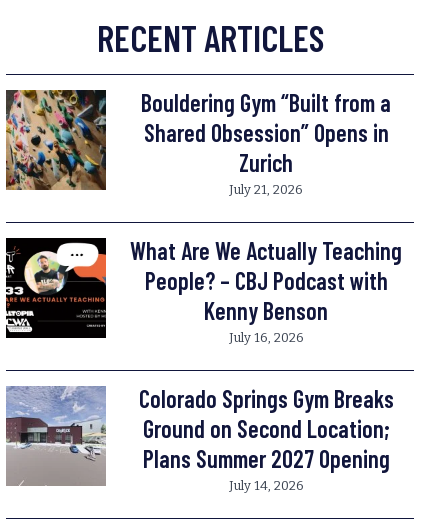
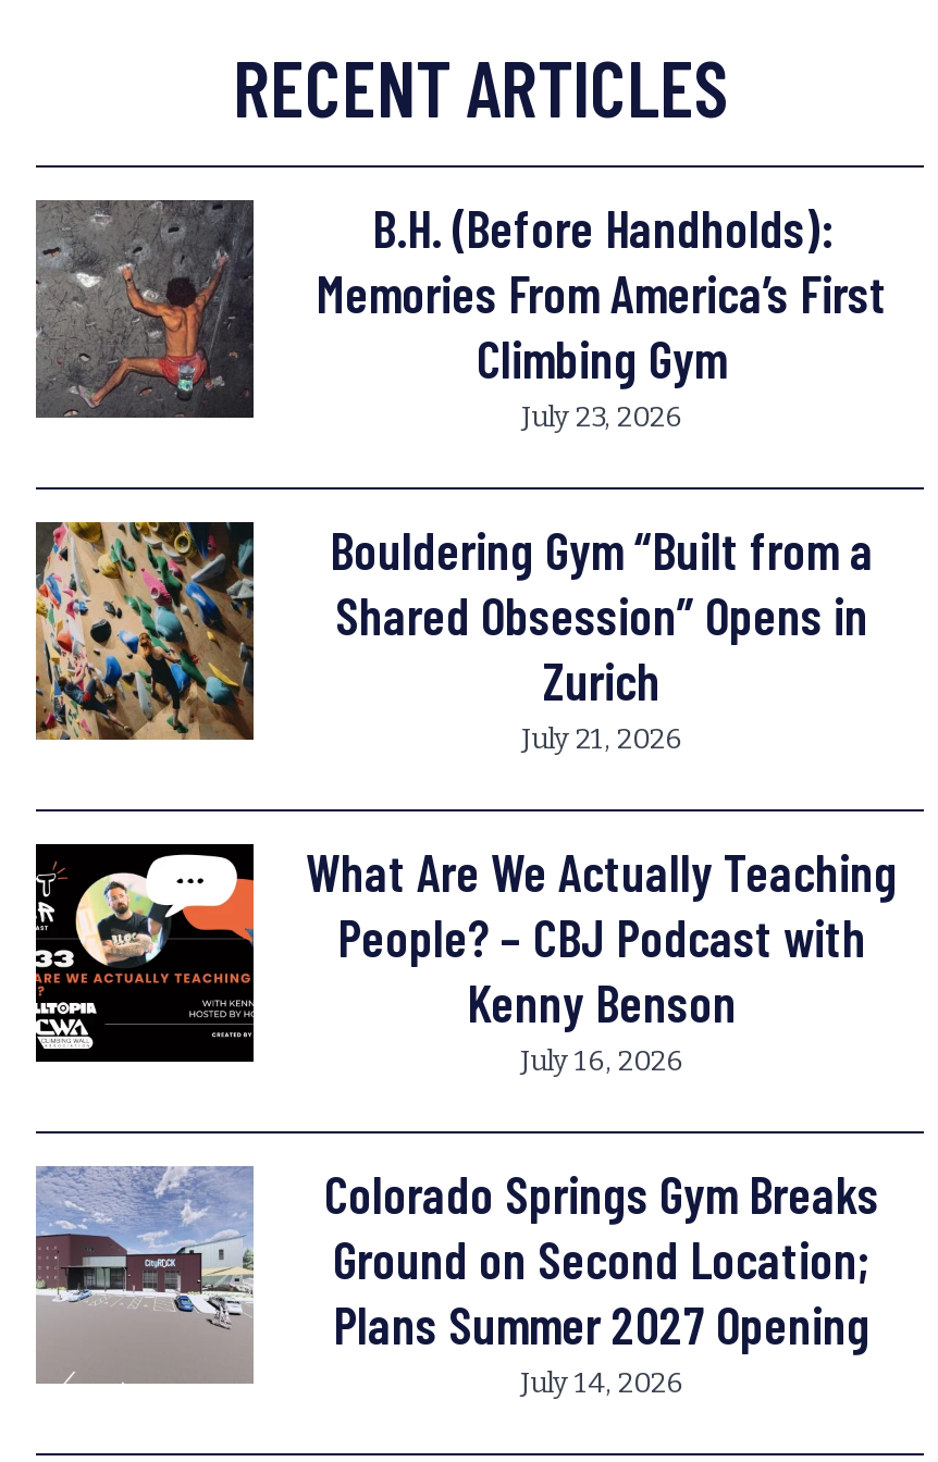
+ [image]
+ B.H. (Before Handholds):
+ Memories From America’s First
+ Climbing Gym
+ July 23, 2026
